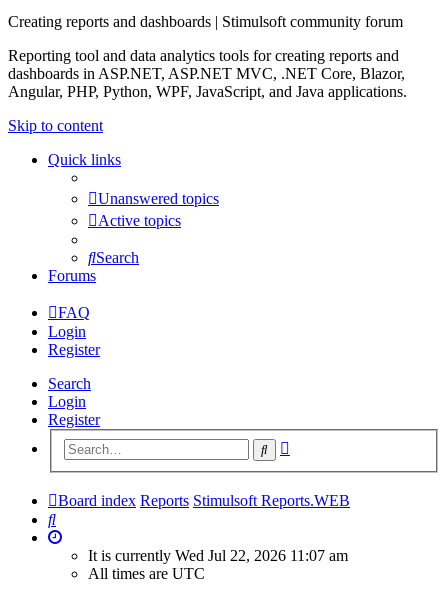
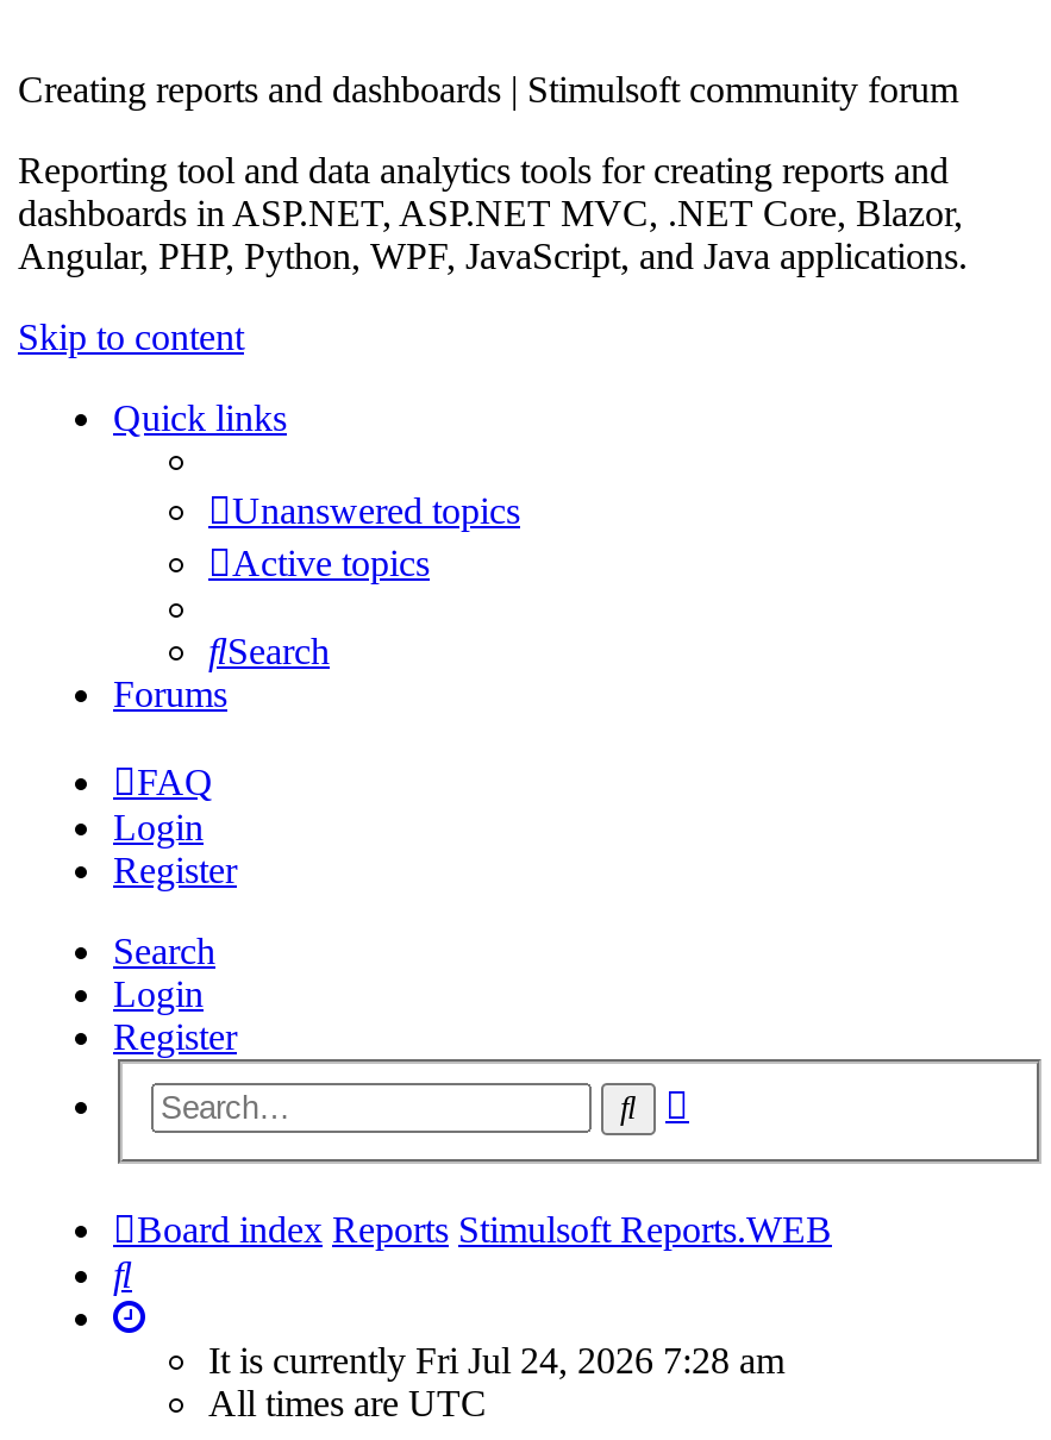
- It is currently Wed Jul 22, 2026 11:07 am
+ It is currently Fri Jul 24, 2026 7:28 am
